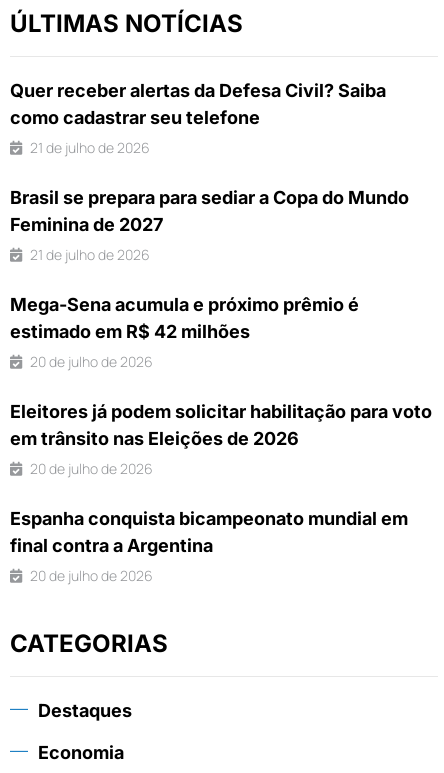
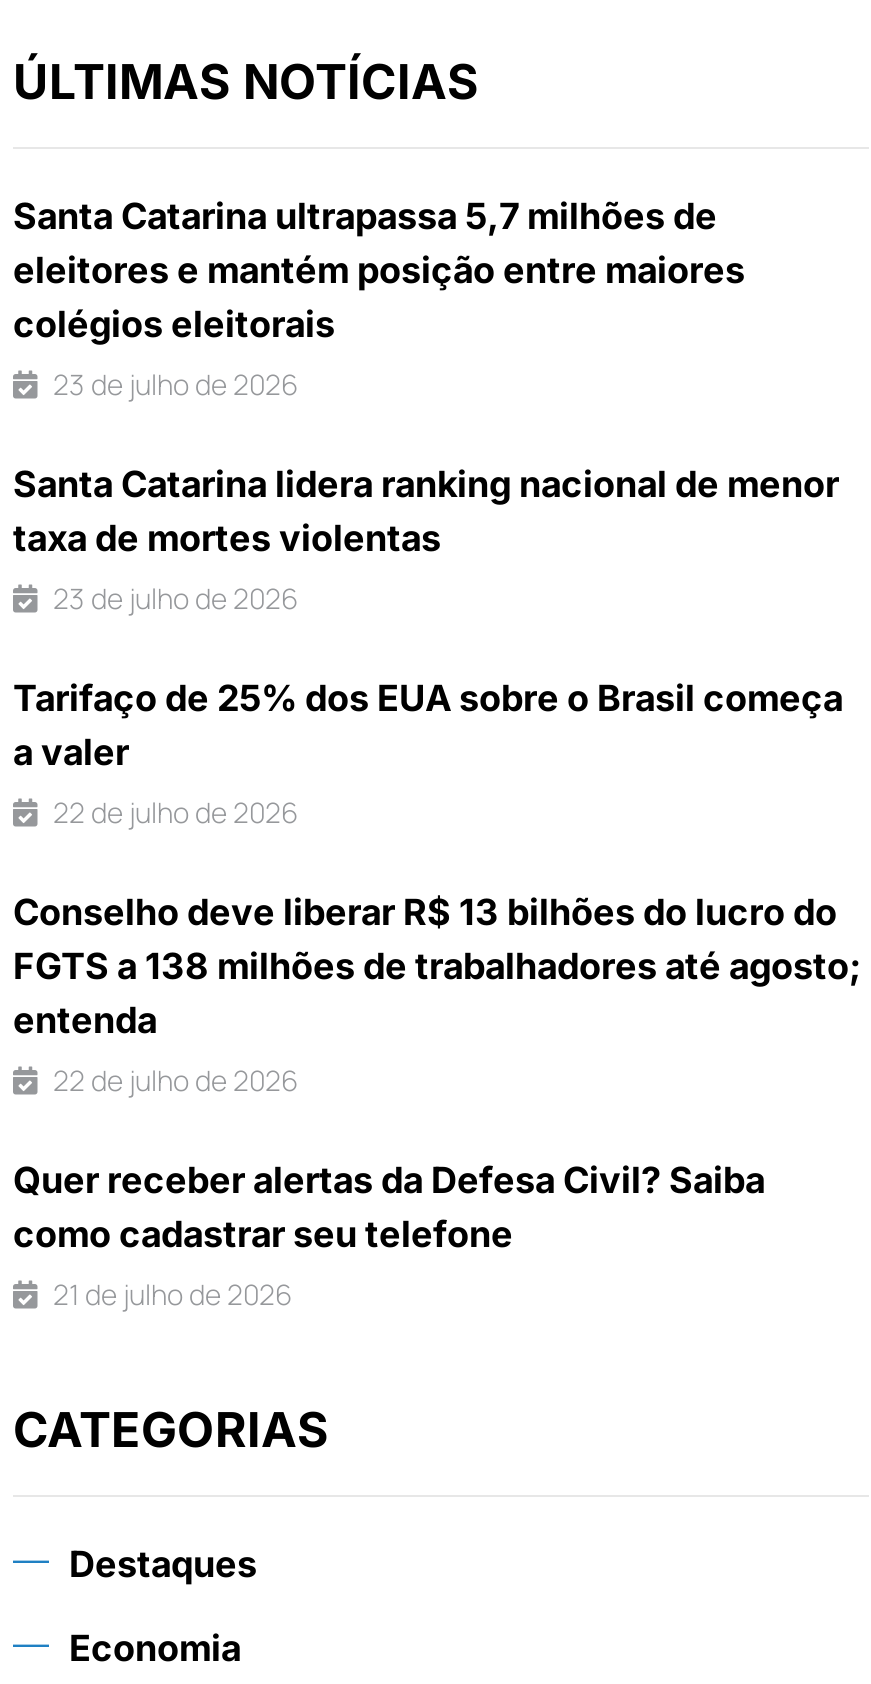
+ Santa Catarina ultrapassa 5,7 milhões de
+ eleitores e mantém posição entre maiores
+ colégios eleitorais
+ 23 de julho de 2026
+ Santa Catarina lidera ranking nacional de menor
+ taxa de mortes violentas
+ 23 de julho de 2026
+ Tarifaço de 25% dos EUA sobre o Brasil começa
+ a valer
+ 22 de julho de 2026
+ Conselho deve liberar R$ 13 bilhões do lucro do
+ FGTS a 138 milhões de trabalhadores até agosto;
+ entenda
+ 22 de julho de 2026

moved down: Quer receber alertas da Defesa Civil? Saiba | como cadastrar seu telefone | 21 de julho de 2026

- Brasil se prepara para sediar a Copa do Mundo
- Feminina de 2027
- 21 de julho de 2026
- Mega-Sena acumula e próximo prêmio é
- estimado em R$ 42 milhões
- 20 de julho de 2026
- Eleitores já podem solicitar habilitação para voto
- em trânsito nas Eleições de 2026
- 20 de julho de 2026
- Espanha conquista bicampeonato mundial em
- final contra a Argentina
- 20 de julho de 2026
